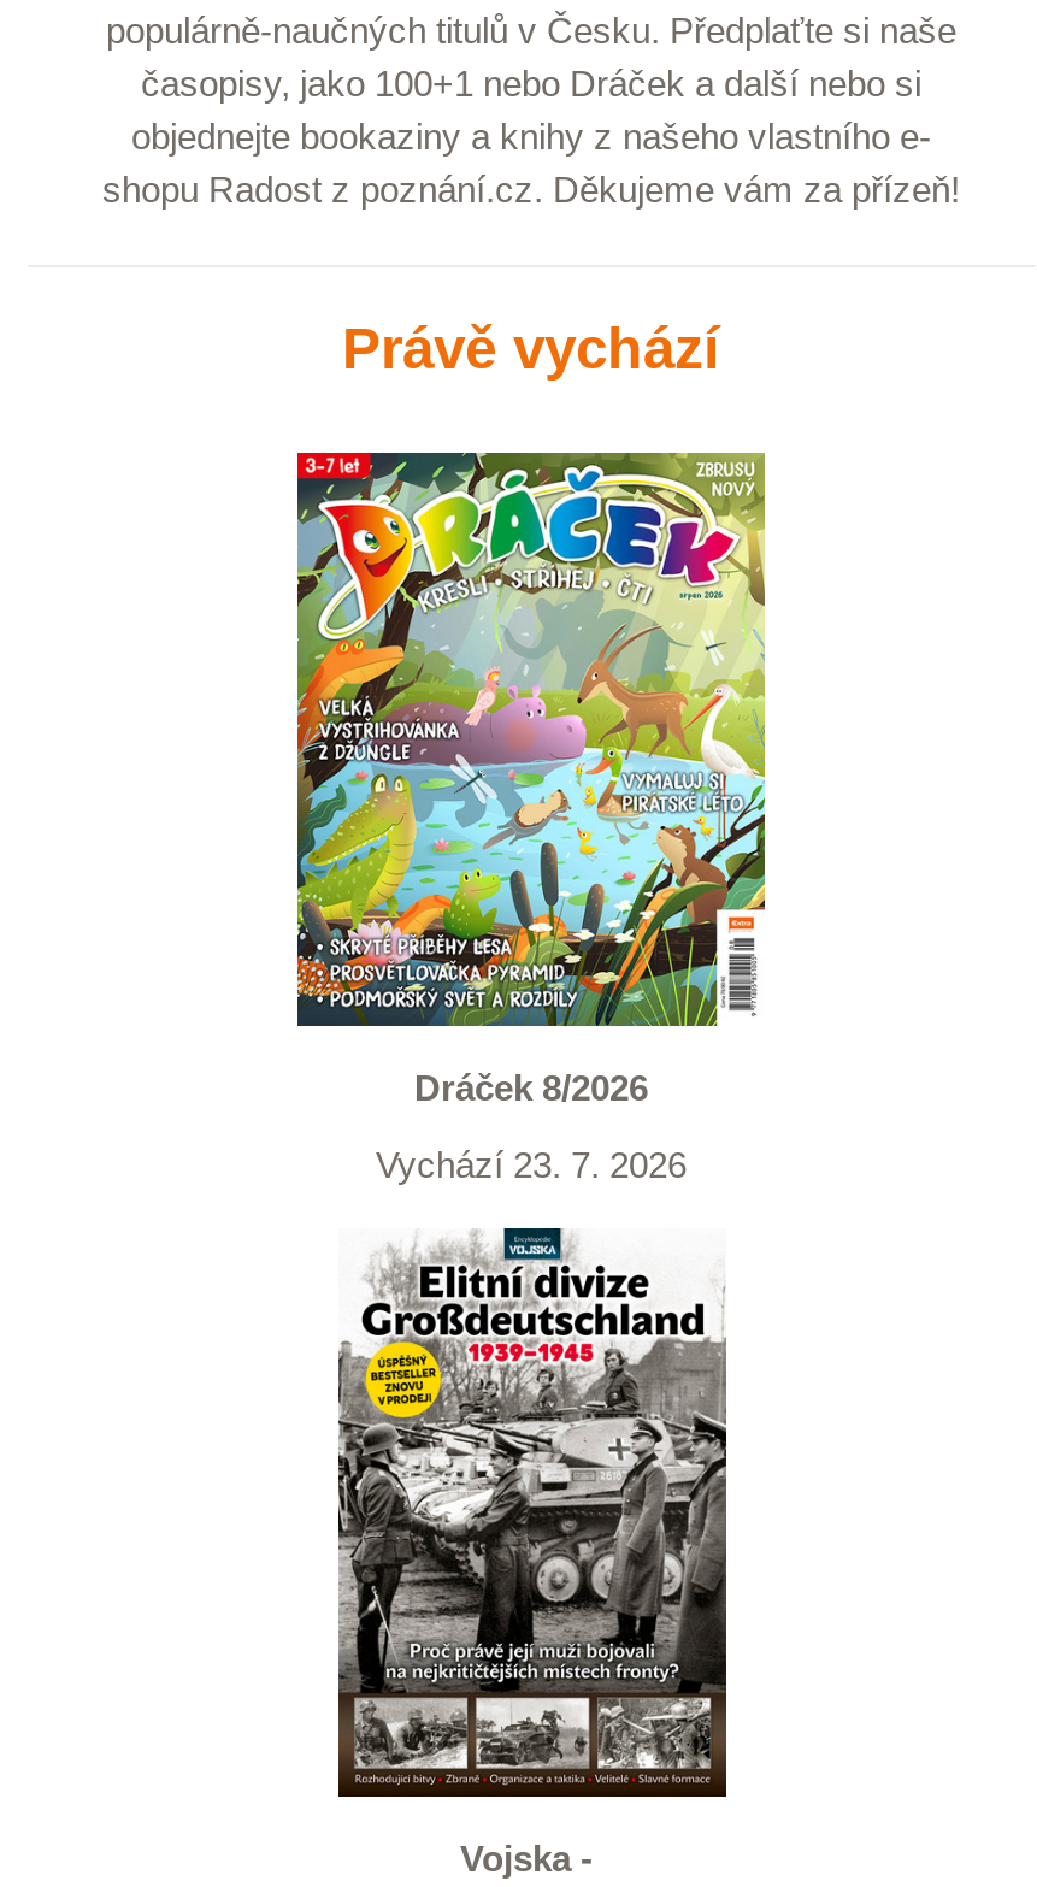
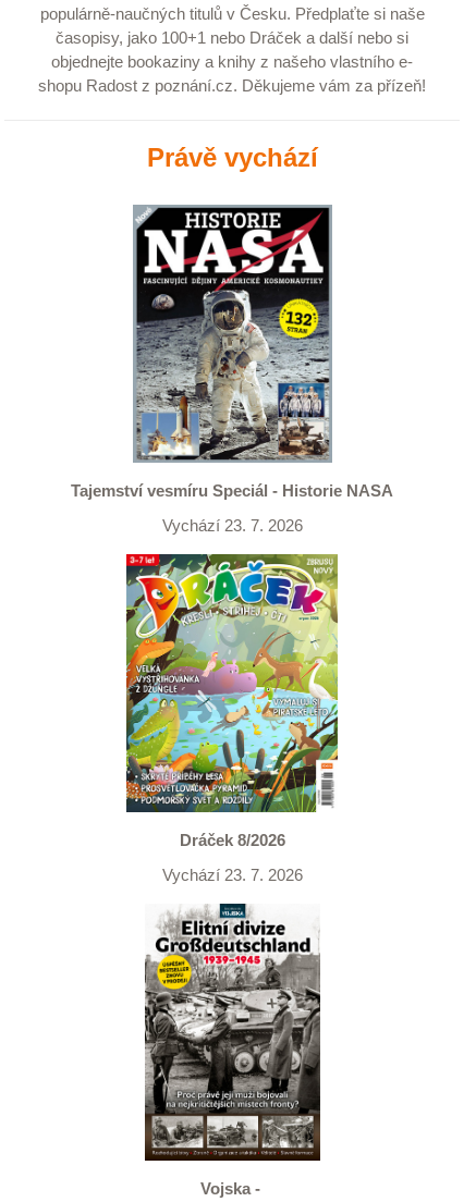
+ [image]
+ Tajemství vesmíru Speciál - Historie NASA
+ Vychází 23. 7. 2026
